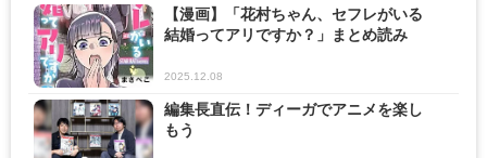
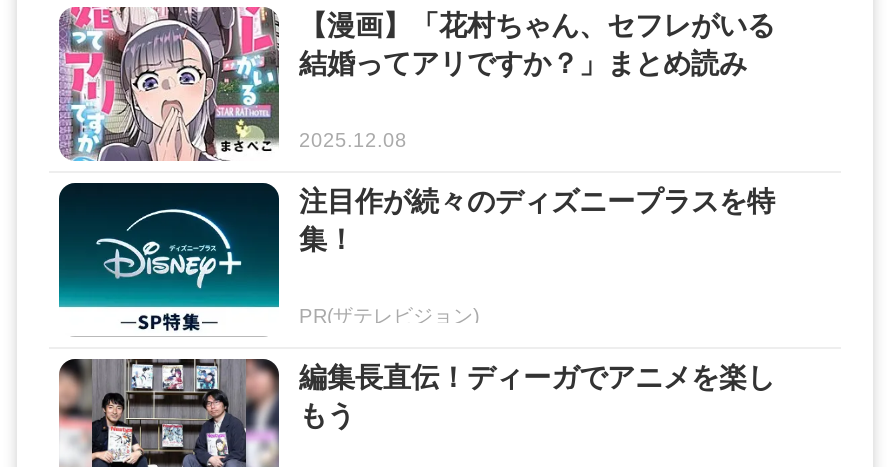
+ [image]
+ 注目作が続々のディズニープラスを特
+ 集！
+ PR(ザテレビジョン)
